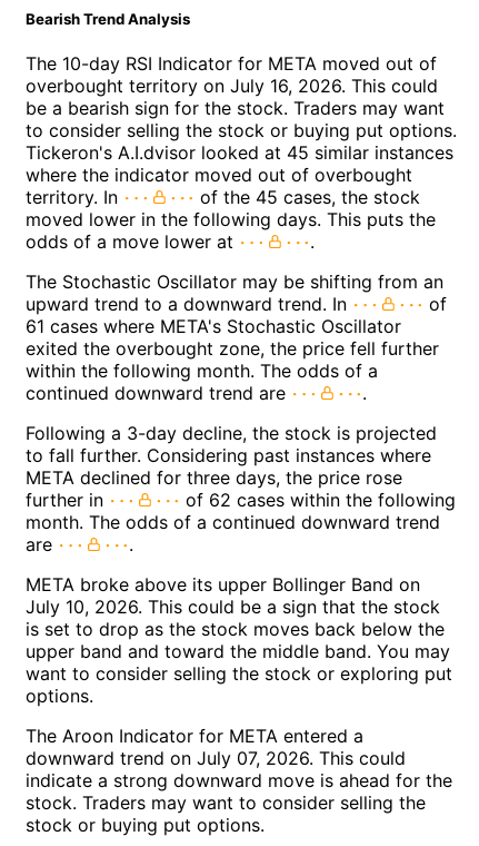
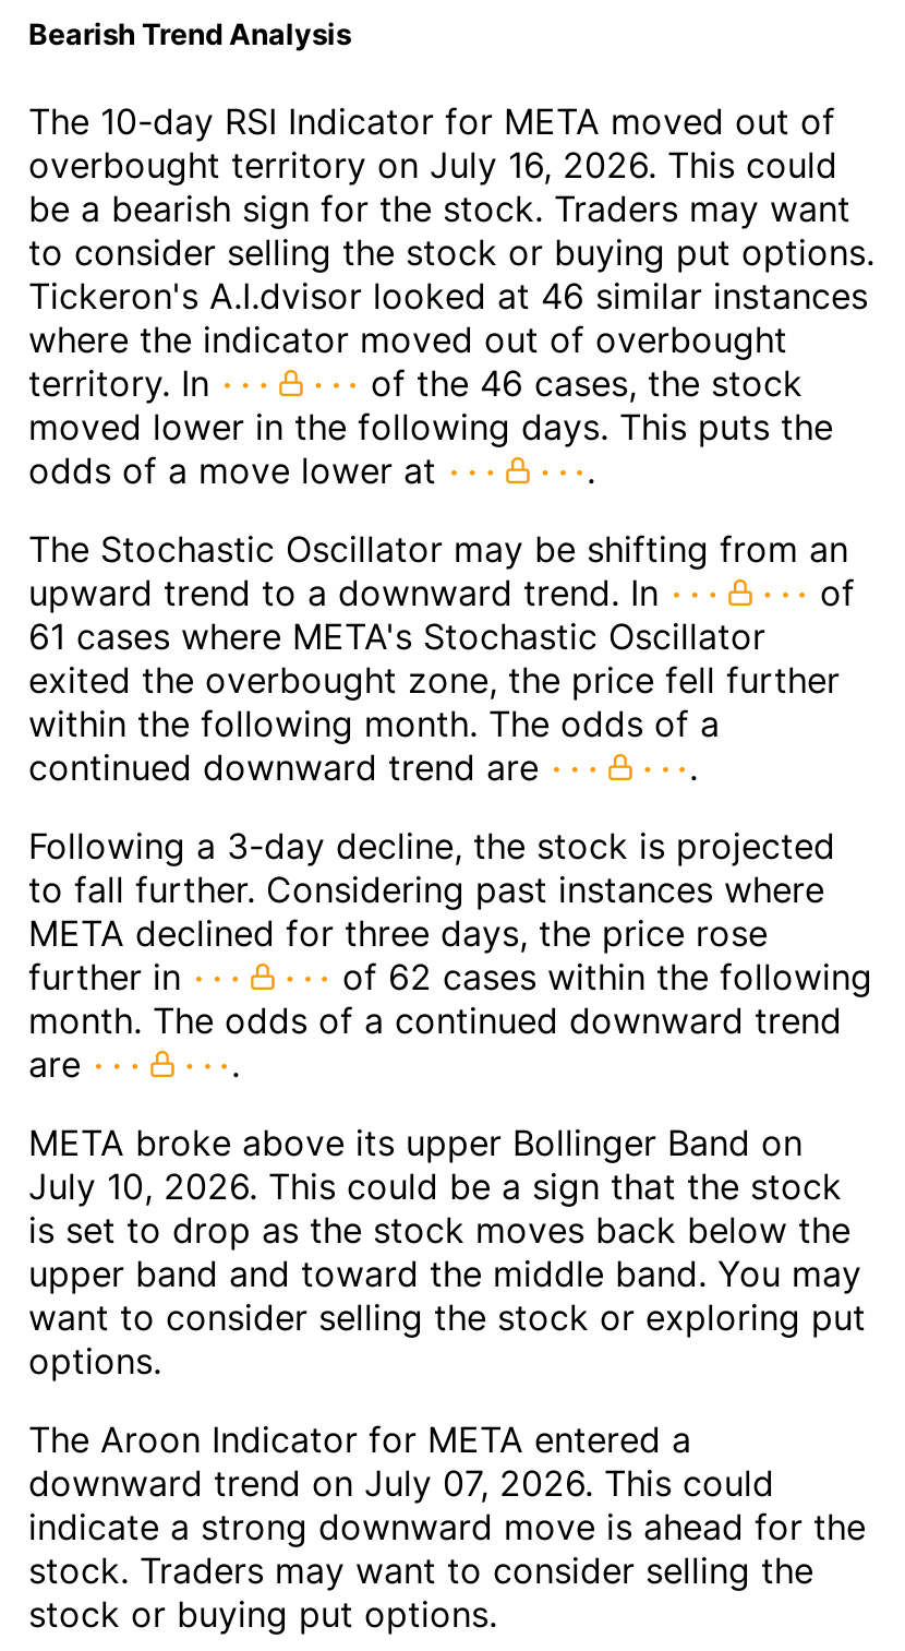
- Tickeron's A.I.dvisor looked at 45 similar instances
+ Tickeron's A.I.dvisor looked at 46 similar instances

- of the 45 cases, the stock
+ of the 46 cases, the stock
